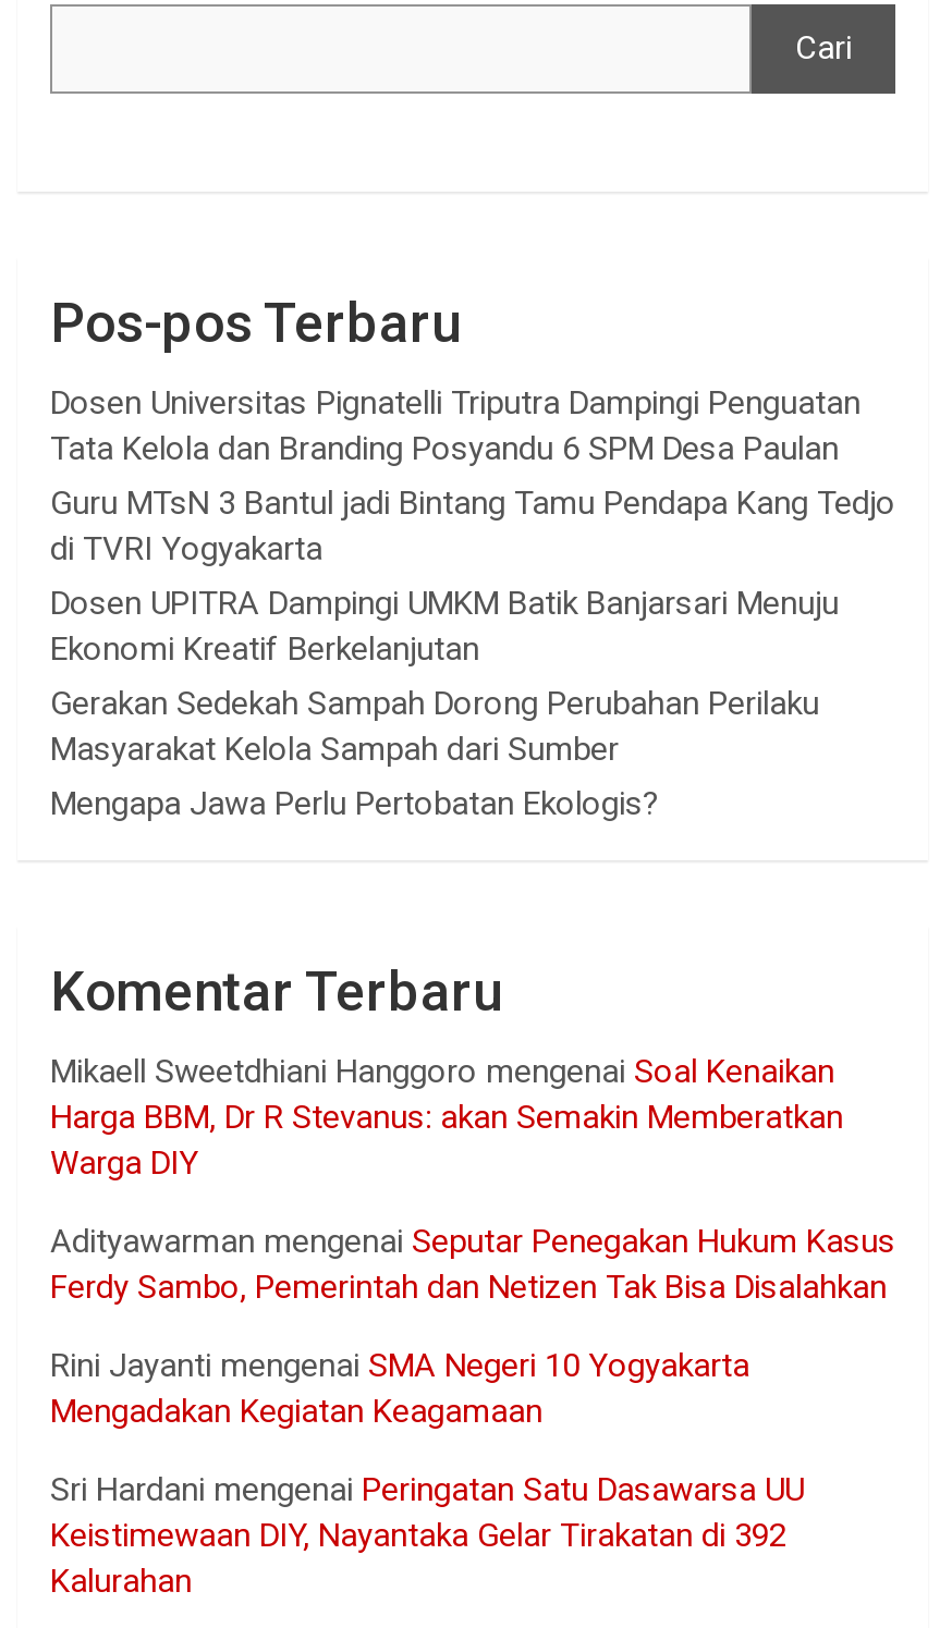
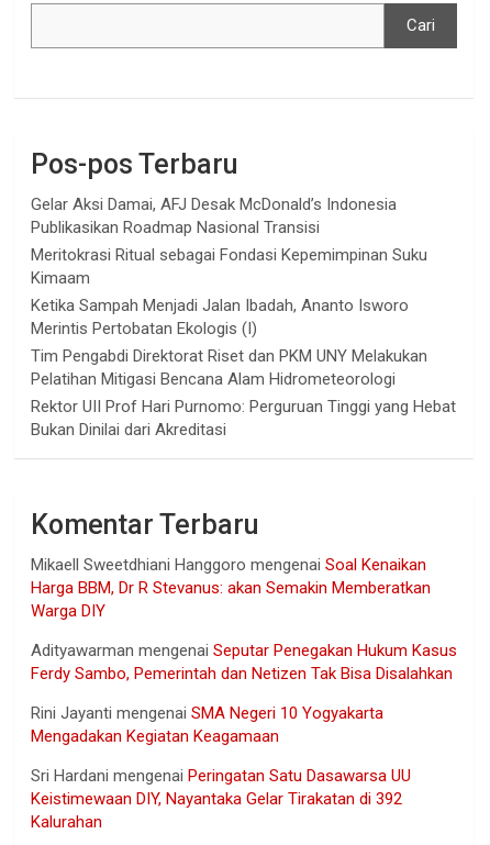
- Dosen Universitas Pignatelli Triputra Dampingi Penguatan
- Tata Kelola dan Branding Posyandu 6 SPM Desa Paulan
- Guru MTsN 3 Bantul jadi Bintang Tamu Pendapa Kang Tedjo
- di TVRI Yogyakarta
- Dosen UPITRA Dampingi UMKM Batik Banjarsari Menuju
- Ekonomi Kreatif Berkelanjutan
- Gerakan Sedekah Sampah Dorong Perubahan Perilaku
- Masyarakat Kelola Sampah dari Sumber
- Mengapa Jawa Perlu Pertobatan Ekologis?
+ Gelar Aksi Damai, AFJ Desak McDonald’s Indonesia
+ Publikasikan Roadmap Nasional Transisi
+ Meritokrasi Ritual sebagai Fondasi Kepemimpinan Suku
+ Kimaam
+ Ketika Sampah Menjadi Jalan Ibadah, Ananto Isworo
+ Merintis Pertobatan Ekologis (I)
+ Tim Pengabdi Direktorat Riset dan PKM UNY Melakukan
+ Pelatihan Mitigasi Bencana Alam Hidrometeorologi
+ Rektor UII Prof Hari Purnomo: Perguruan Tinggi yang Hebat
+ Bukan Dinilai dari Akreditasi
